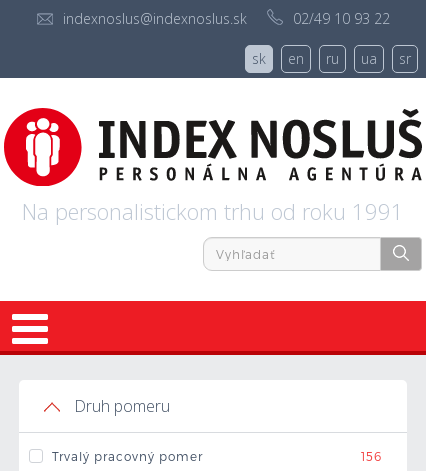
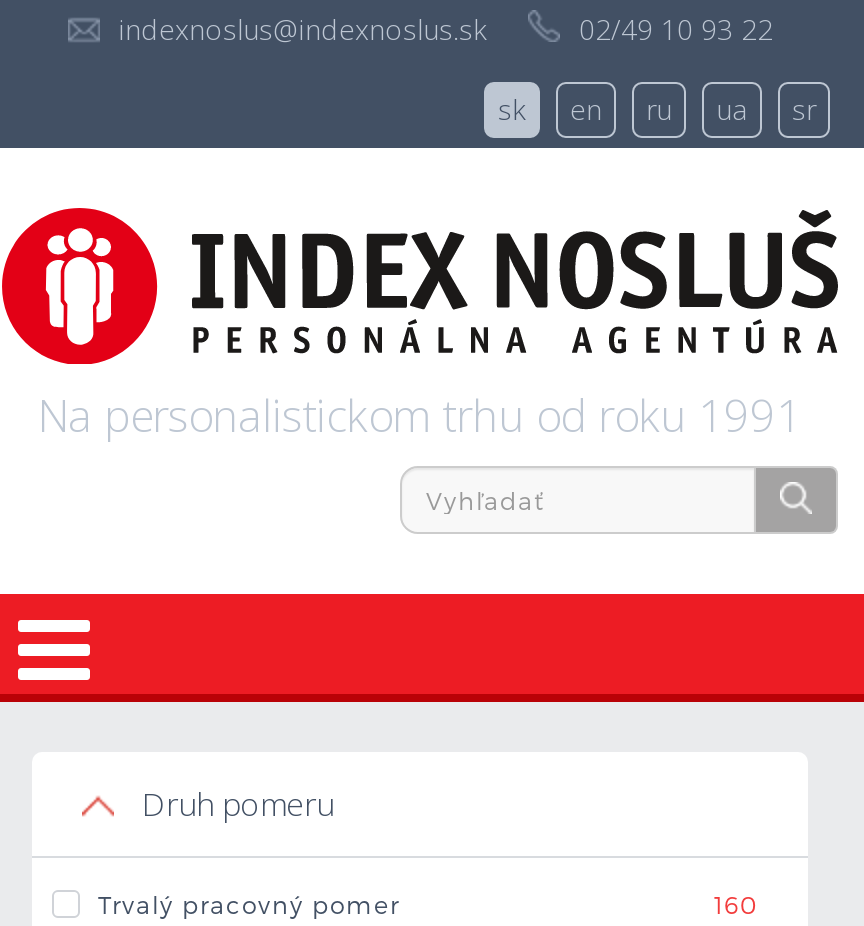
- 156
+ 160
